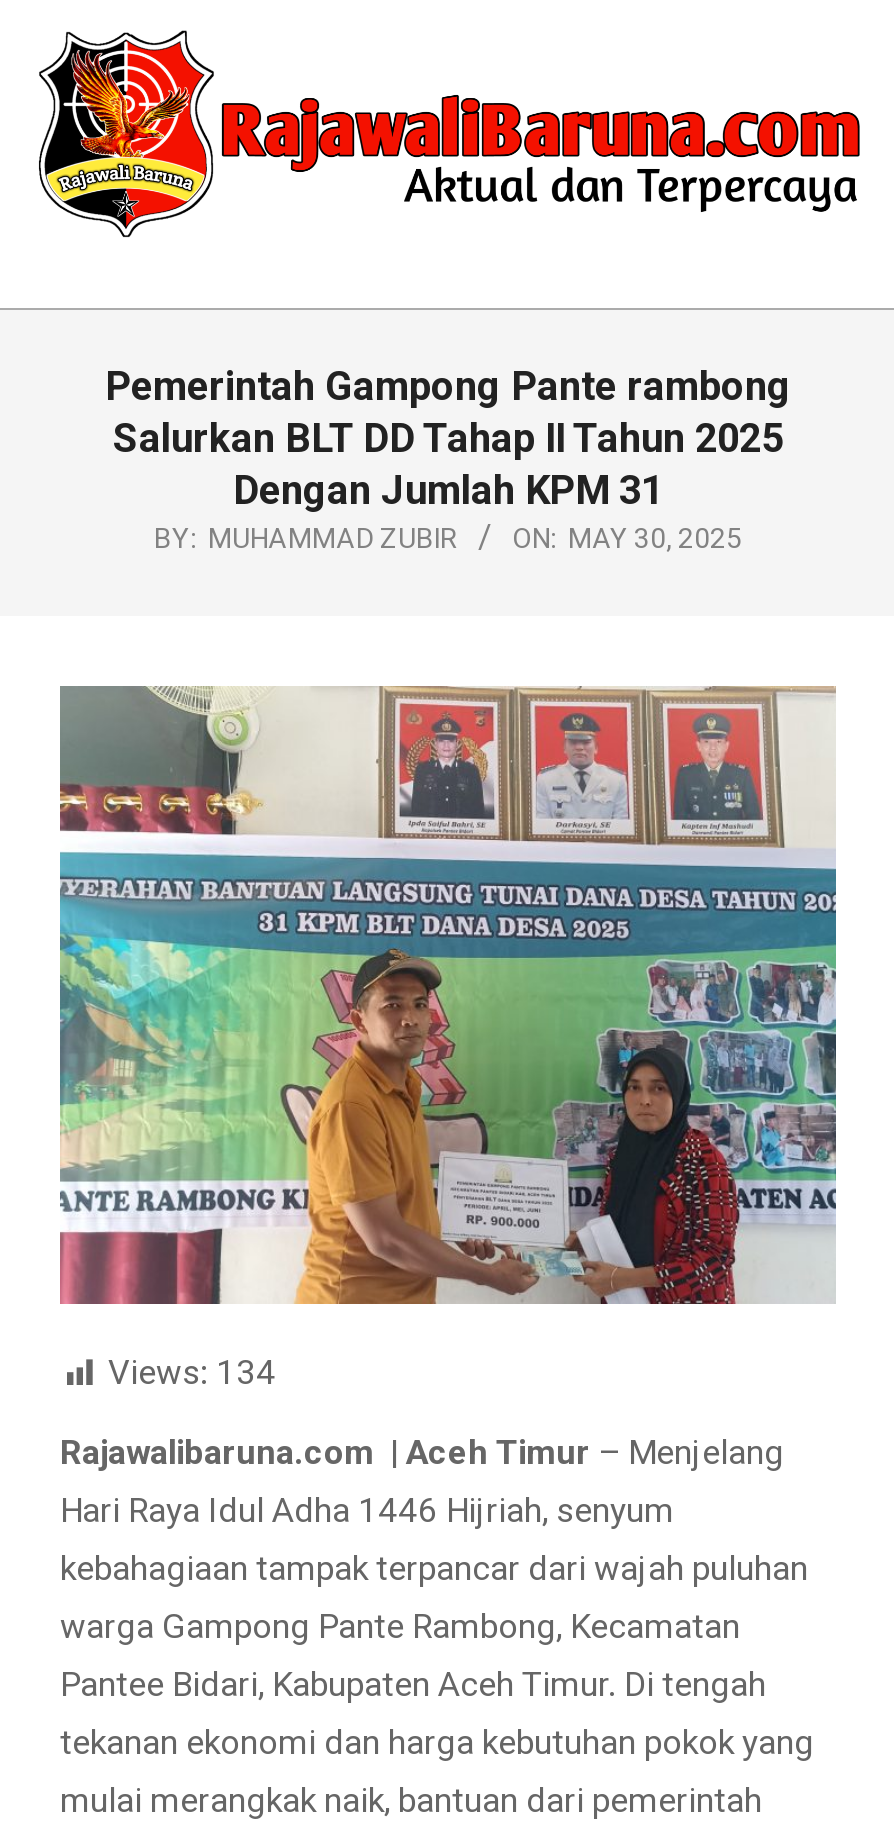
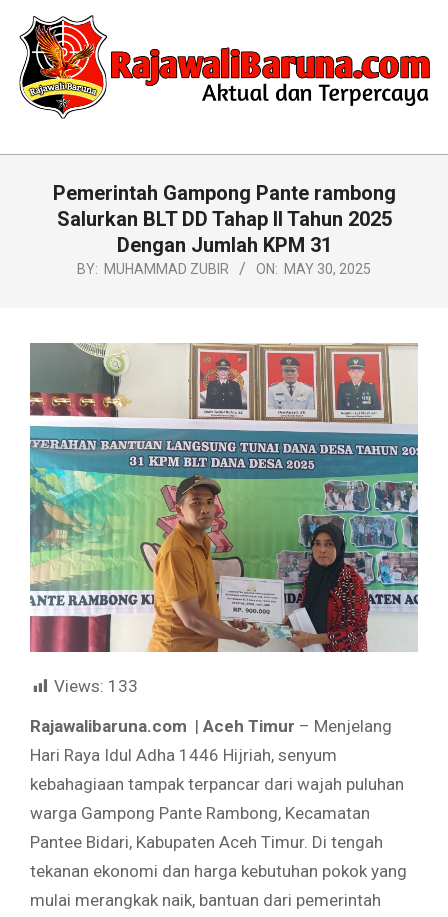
- Views: 134
+ Views: 133
